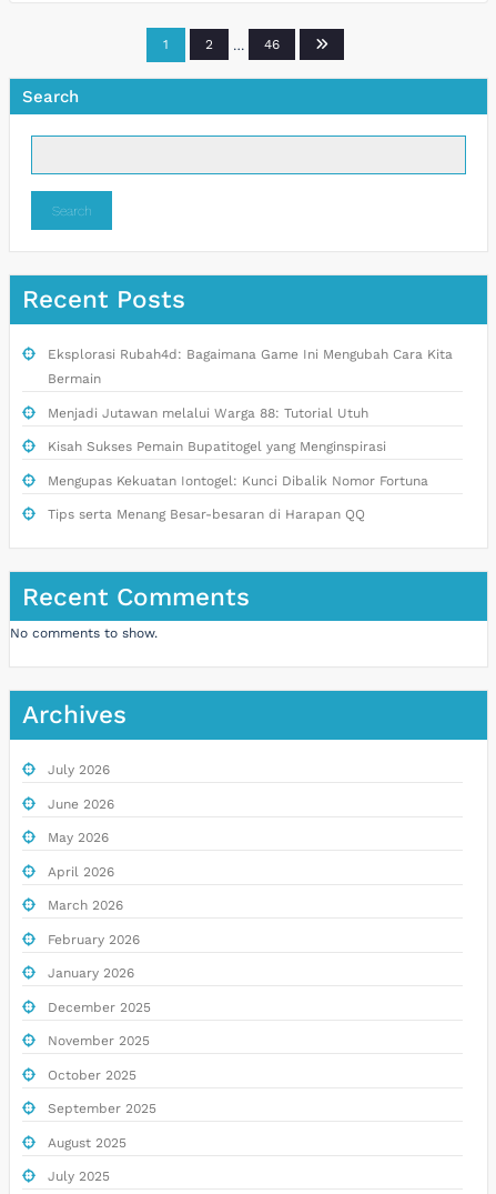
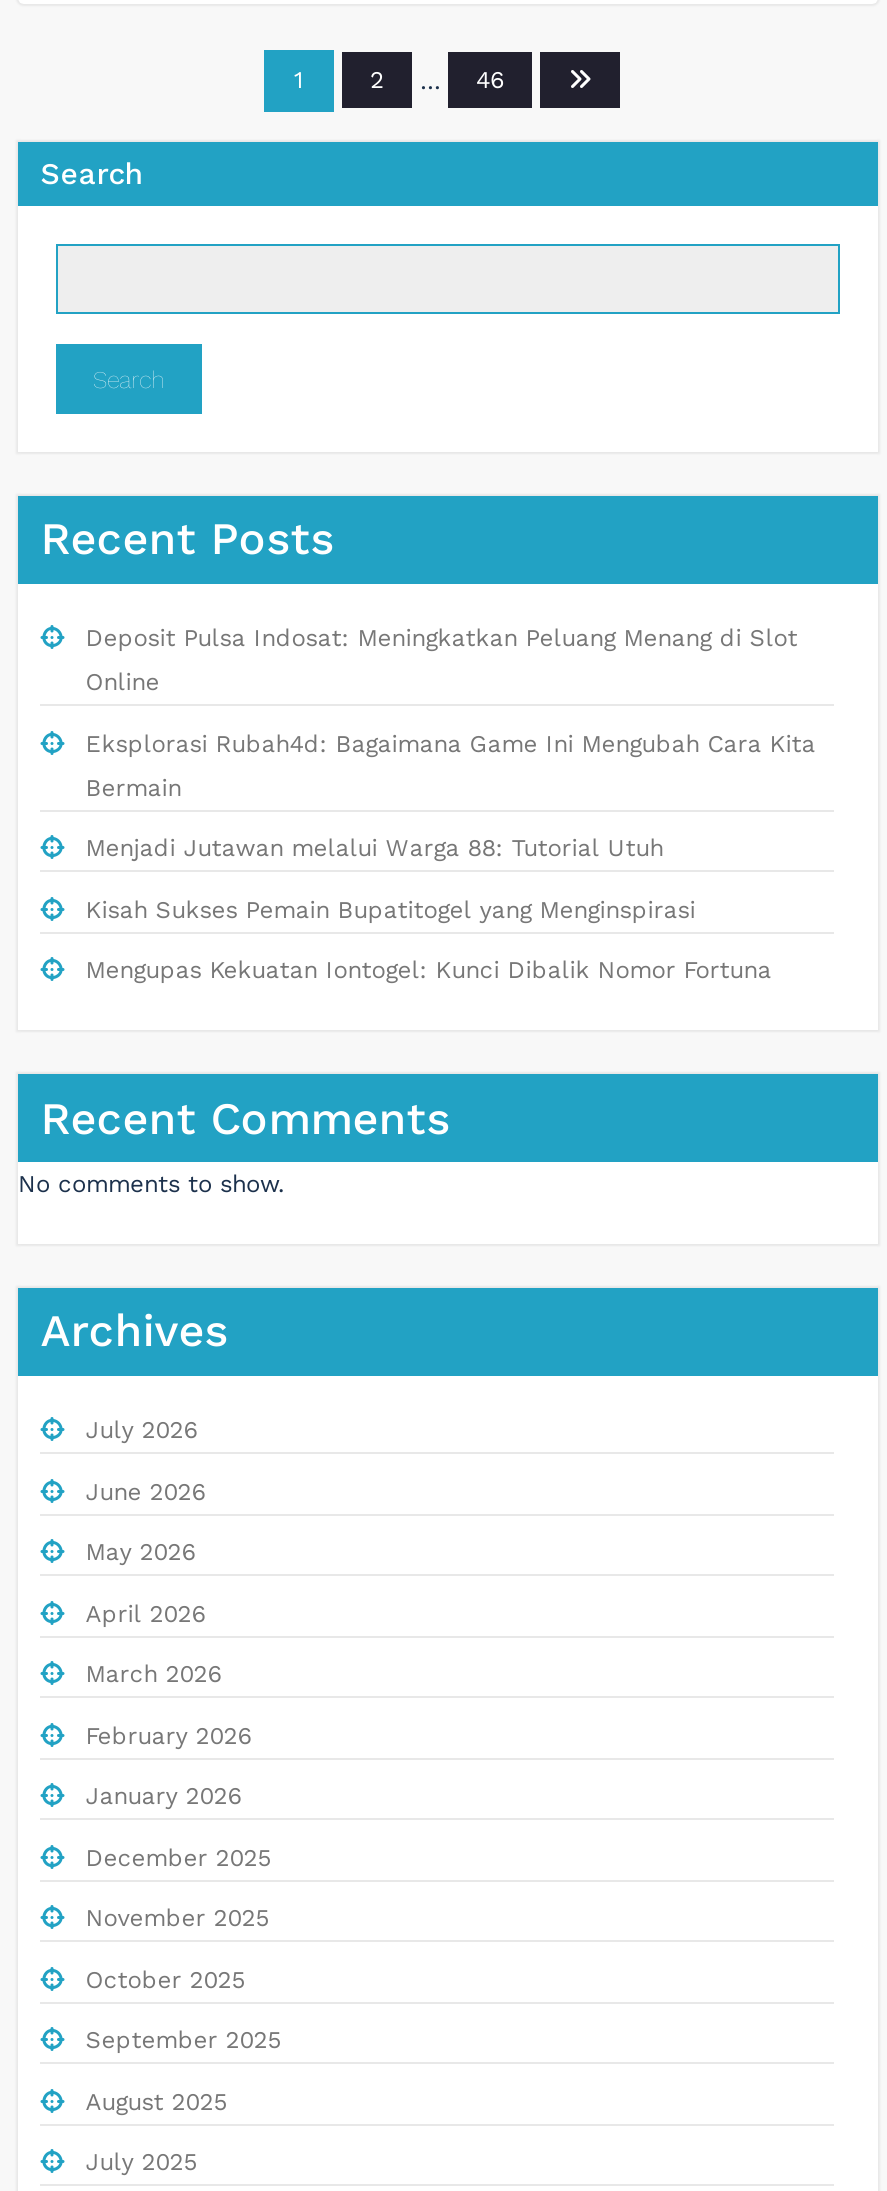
+ Deposit Pulsa Indosat: Meningkatkan Peluang Menang di Slot
+ Online

moved down: Eksplorasi Rubah4d: Bagaimana Game Ini Mengubah Cara Kita | Bermain | Menjadi Jutawan melalui Warga 88: Tutorial Utuh | Kisah Sukses Pemain Bupatitogel yang Menginspirasi | Mengupas Kekuatan Iontogel: Kunci Dibalik Nomor Fortuna

- Tips serta Menang Besar-besaran di Harapan QQ
